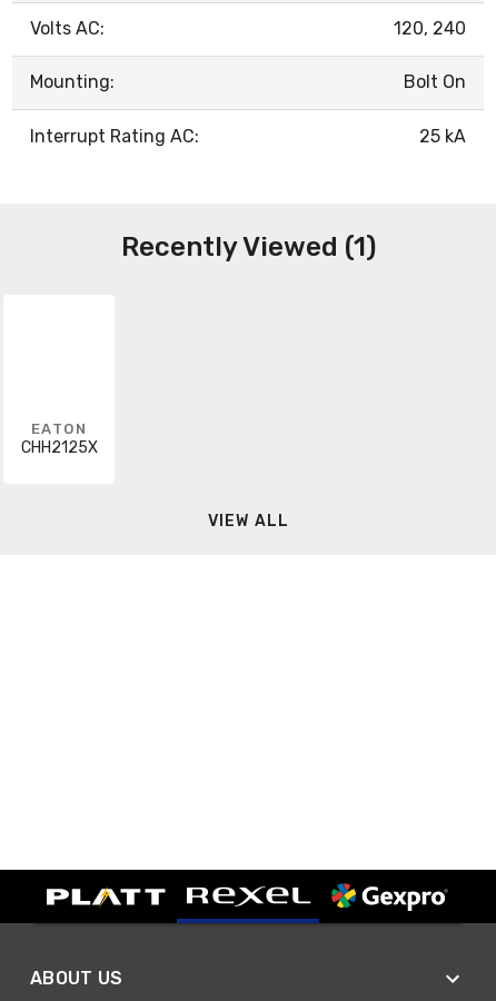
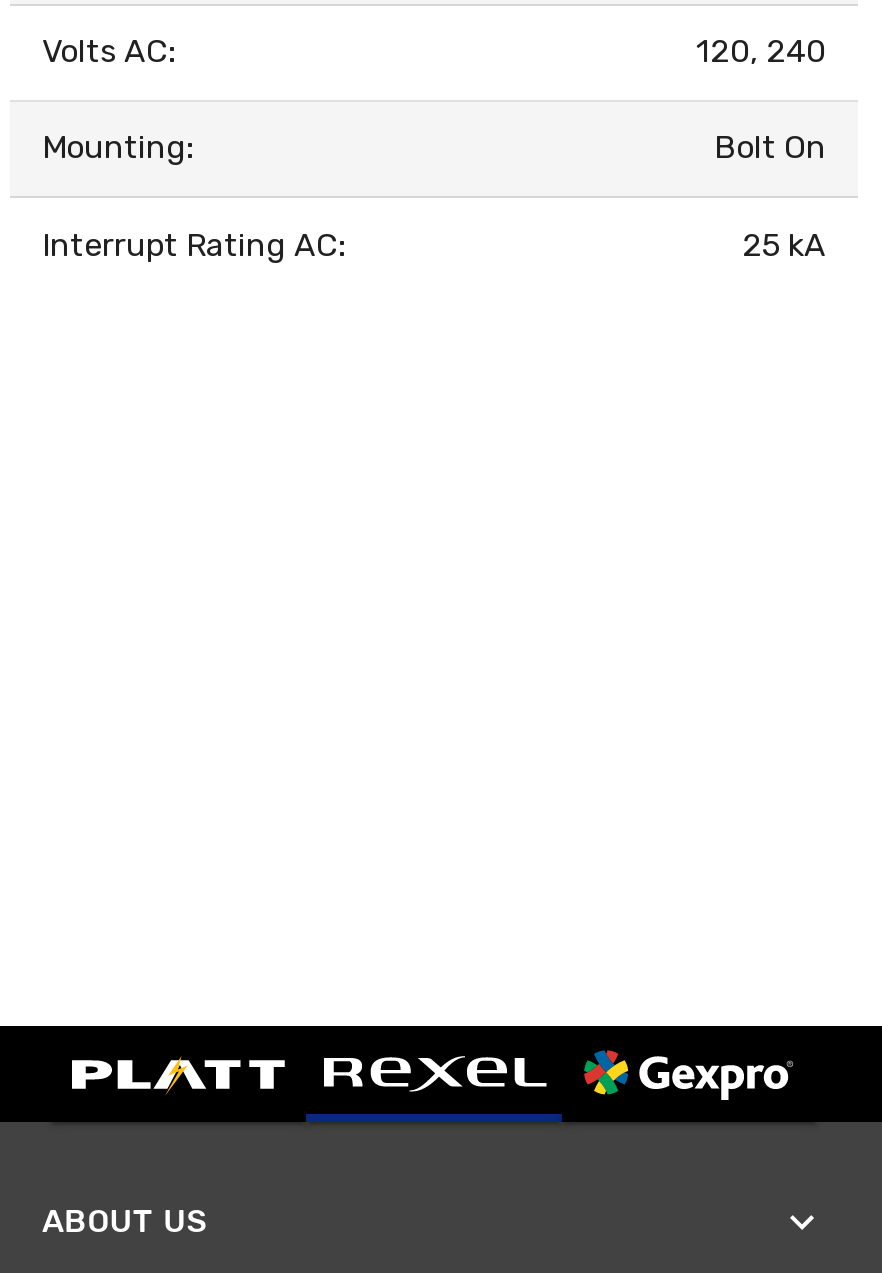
- Recently Viewed (1)

- EATON
- CHH2125X

- VIEW ALL
